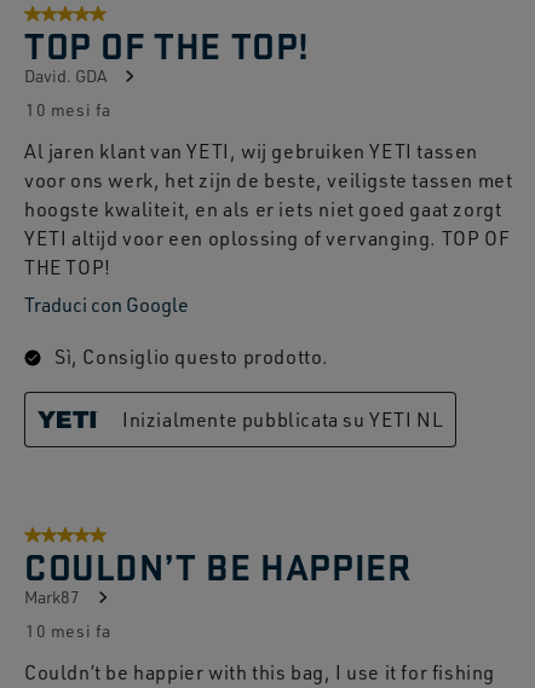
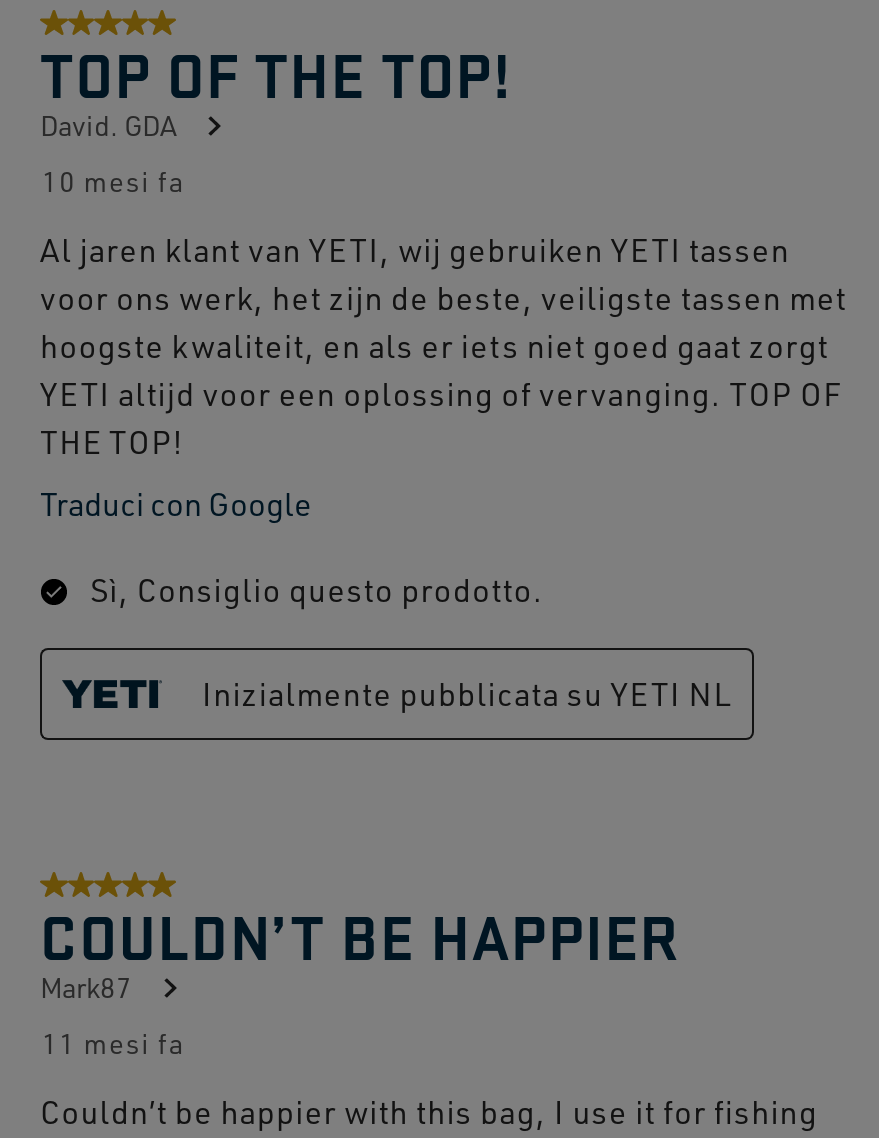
- 10 mesi fa
+ 11 mesi fa
